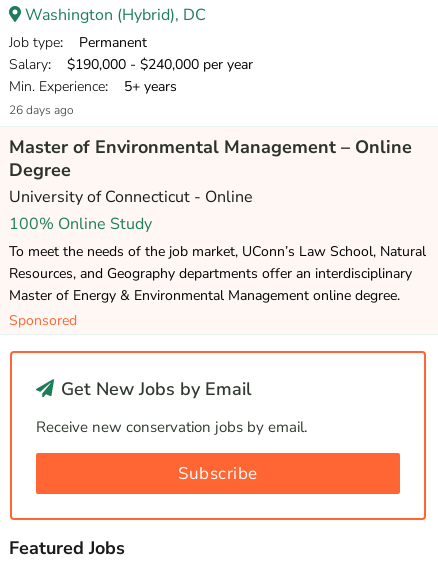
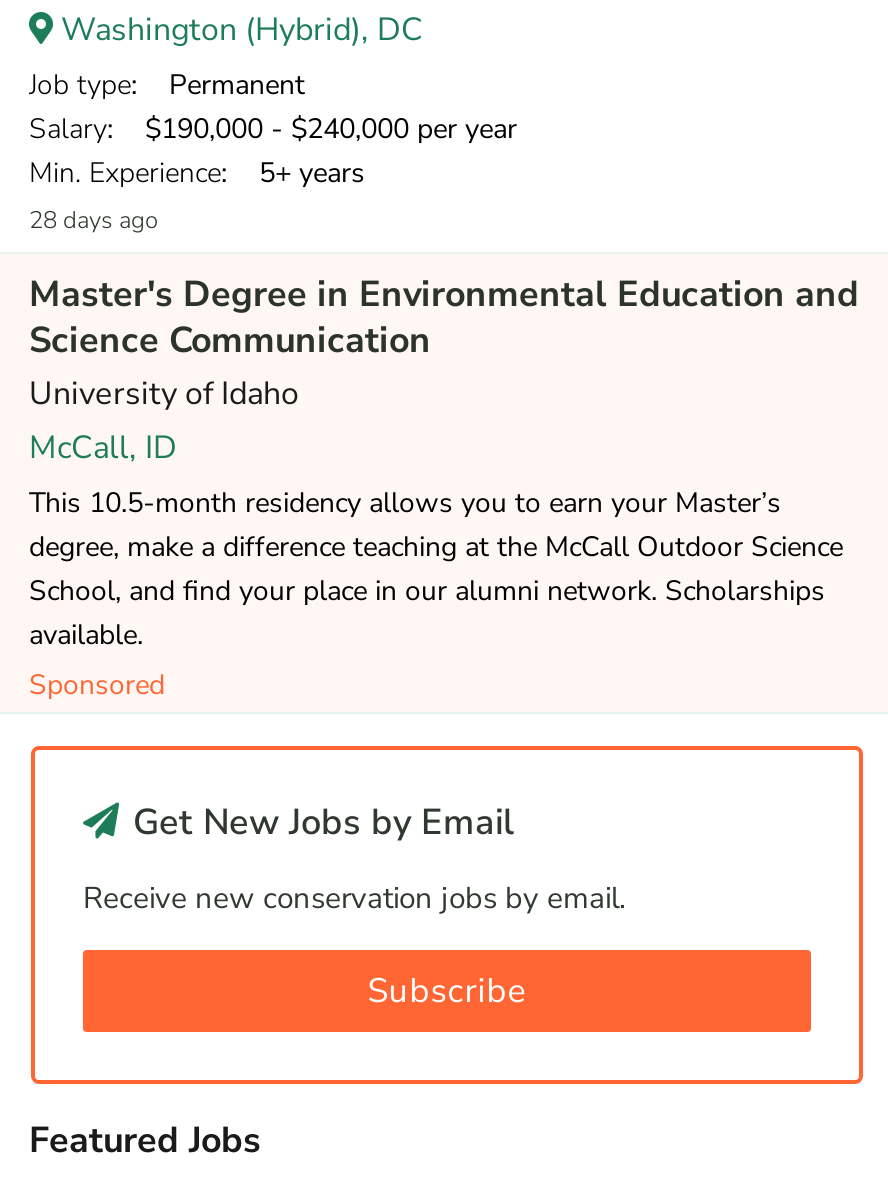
- 26 days ago
+ 28 days ago

- Master of Environmental Management – Online
- Degree
- University of Connecticut - Online
- 100% Online Study
- To meet the needs of the job market, UConn’s Law School, Natural
- Resources, and Geography departments offer an interdisciplinary
- Master of Energy & Environmental Management online degree.
+ Master's Degree in Environmental Education and
+ Science Communication
+ University of Idaho
+ McCall, ID
+ This 10.5-month residency allows you to earn your Master’s
+ degree, make a difference teaching at the McCall Outdoor Science
+ School, and find your place in our alumni network. Scholarships
+ available.
